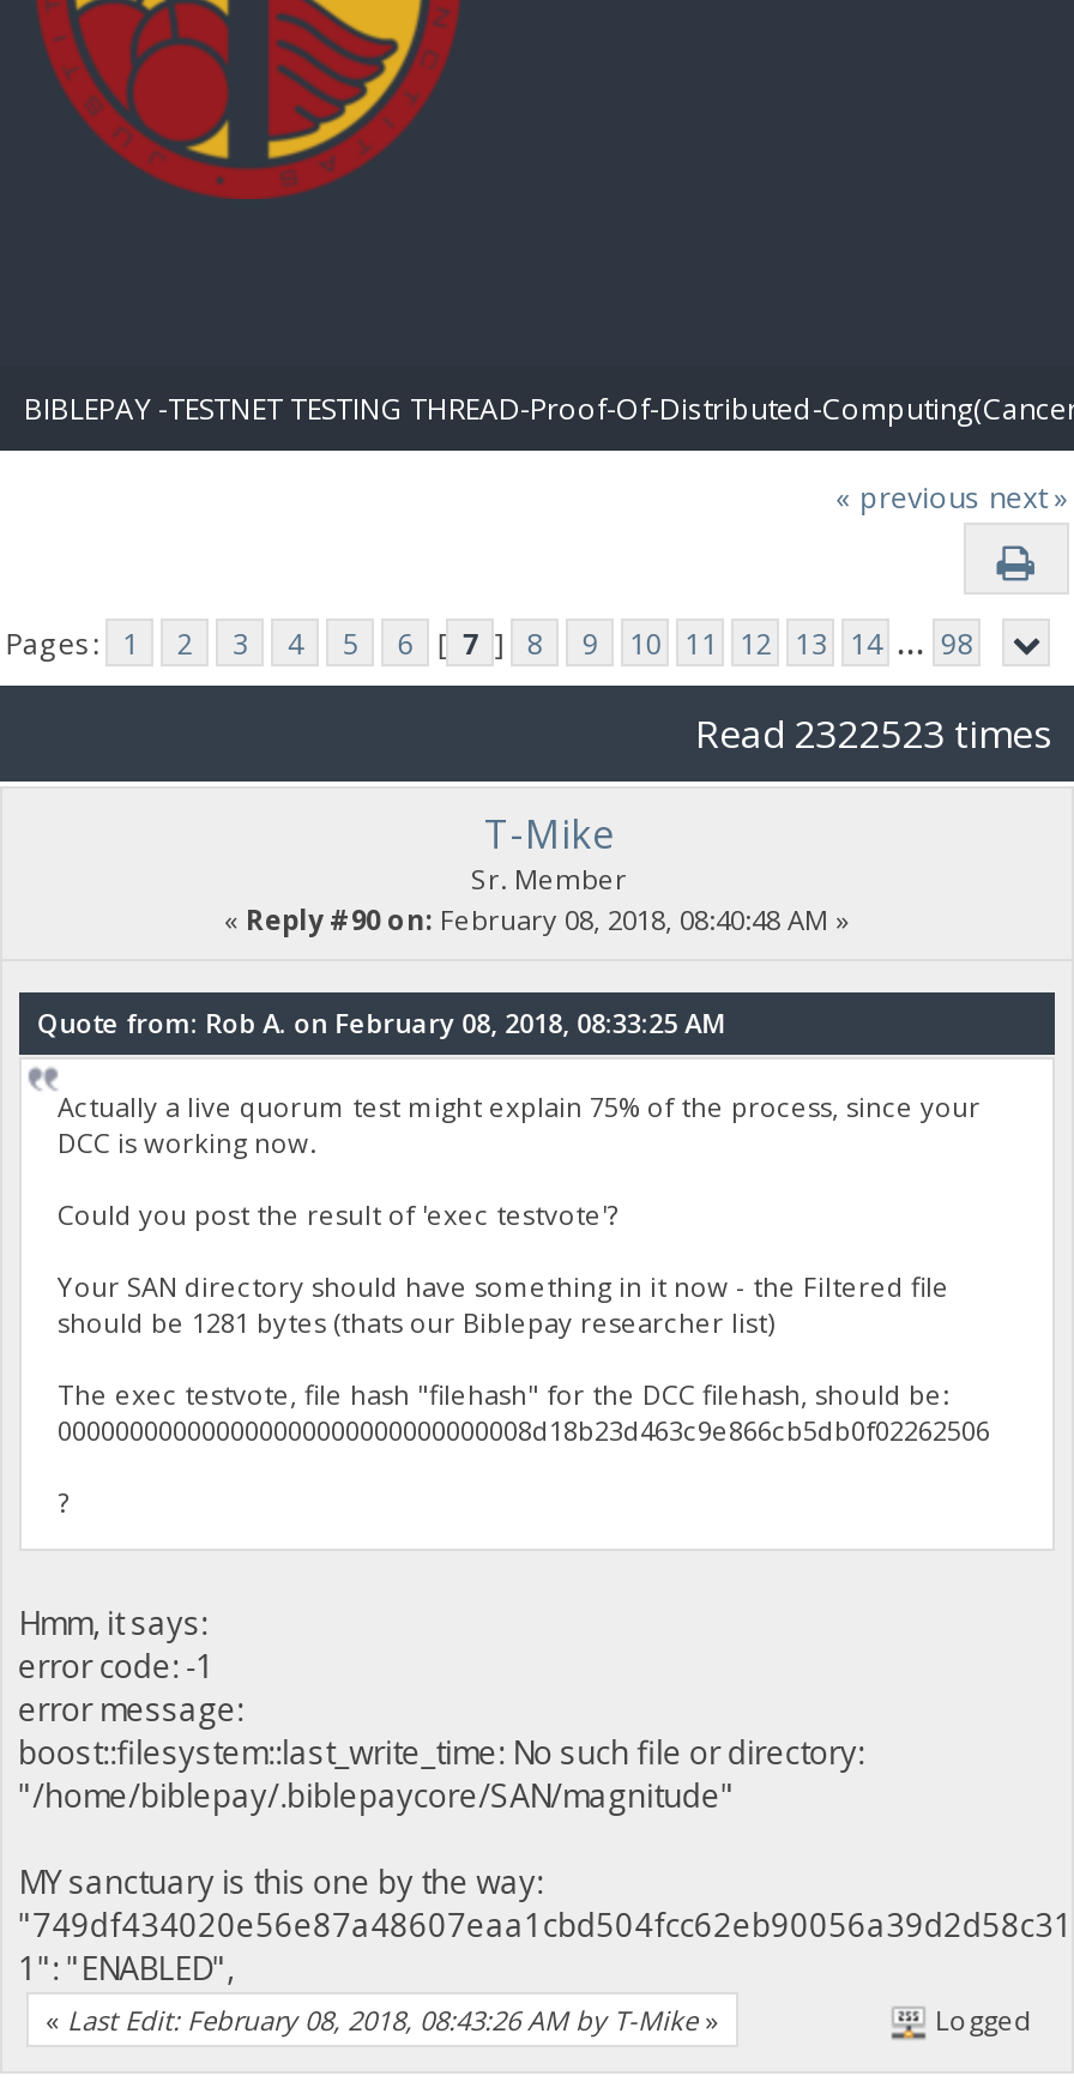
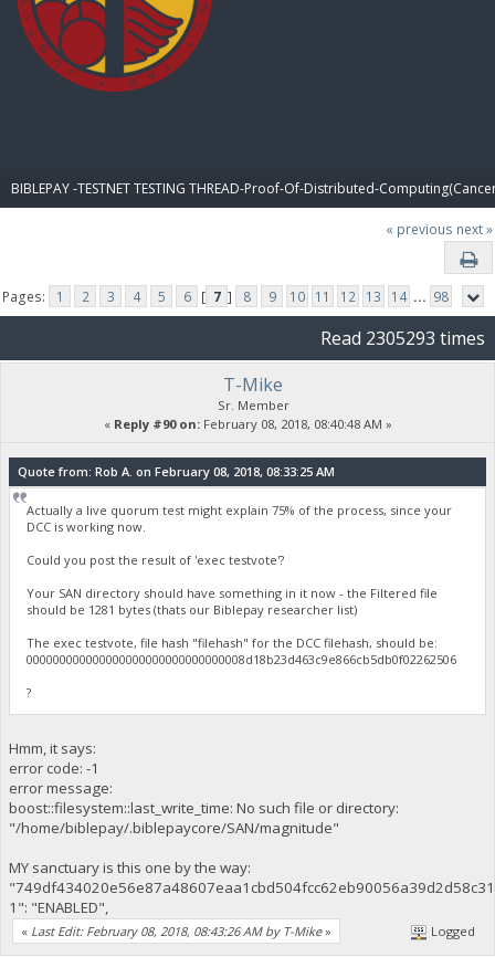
- Read 2322523 times
+ Read 2305293 times
